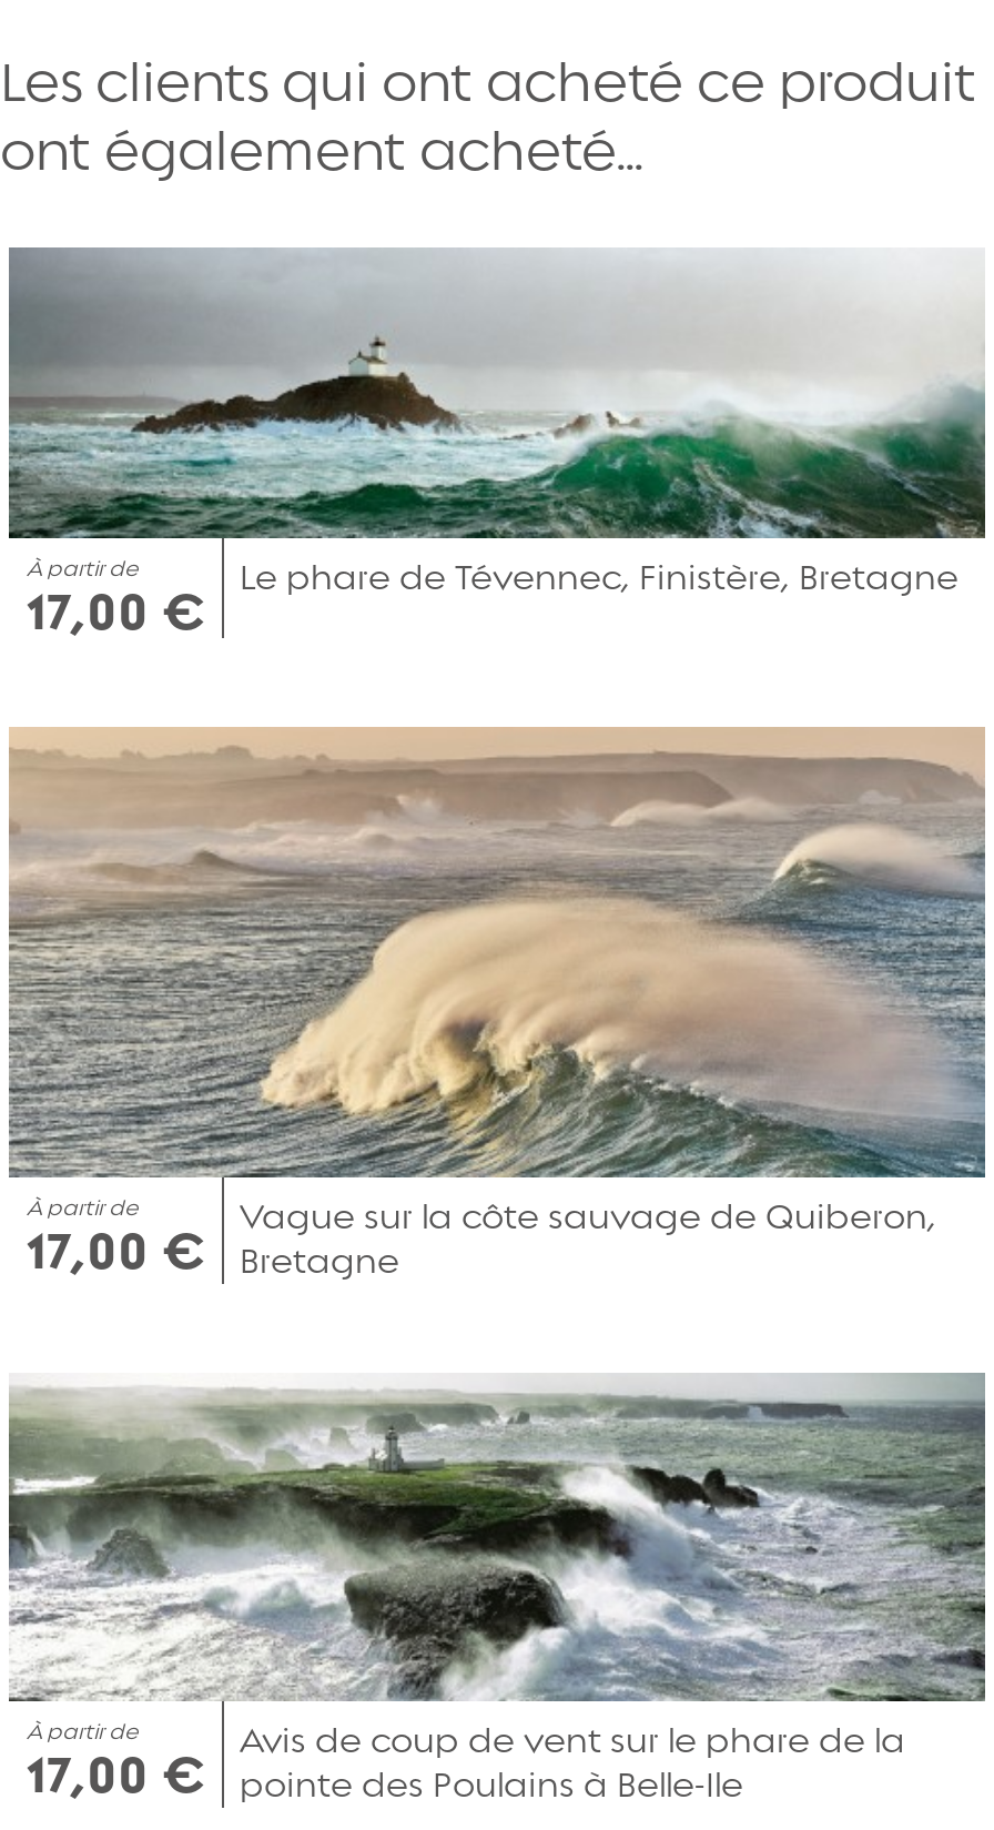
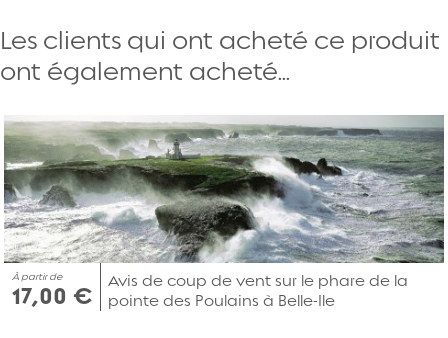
- [image]
- À partir de
- 17,00 €

- Le phare de Tévennec, Finistère, Bretagne

- [image]
- À partir de
- 17,00 €

- Vague sur la côte sauvage de Quiberon,
- Bretagne
